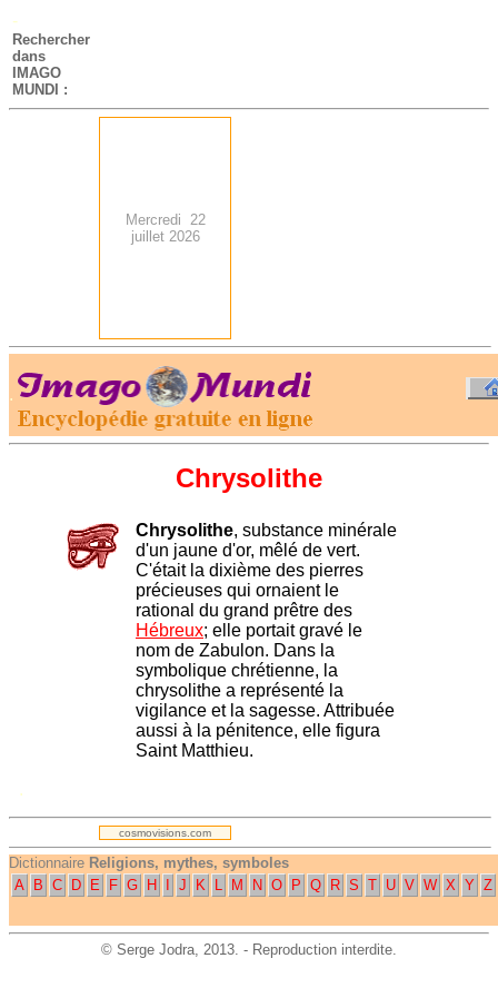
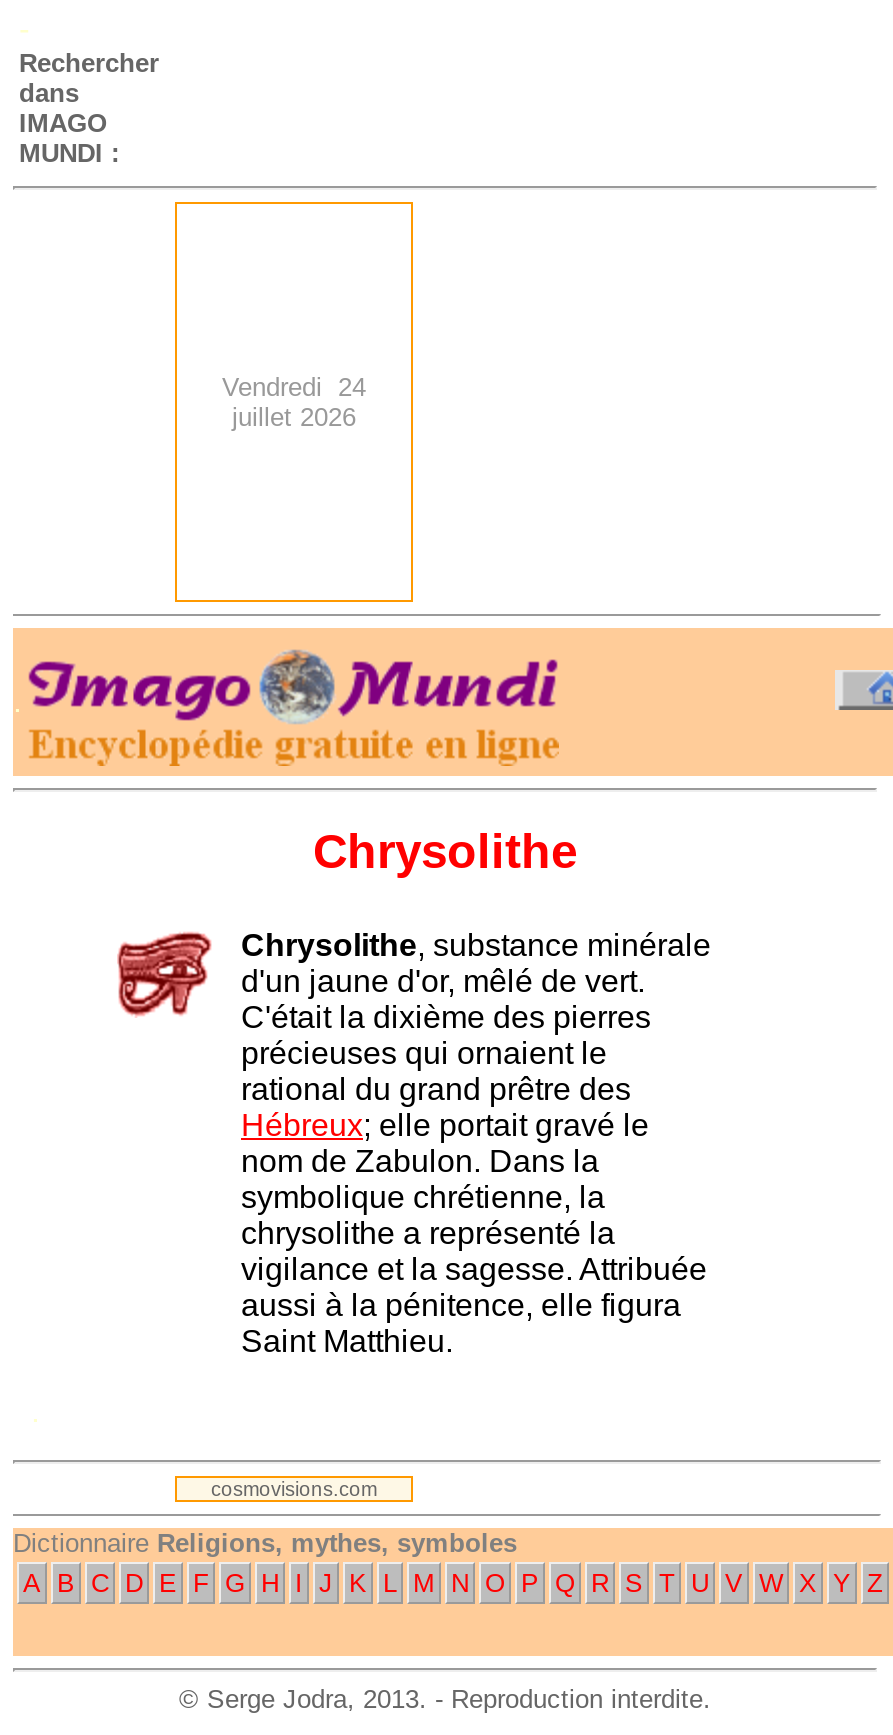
- Mercredi 22
+ Vendredi 24
